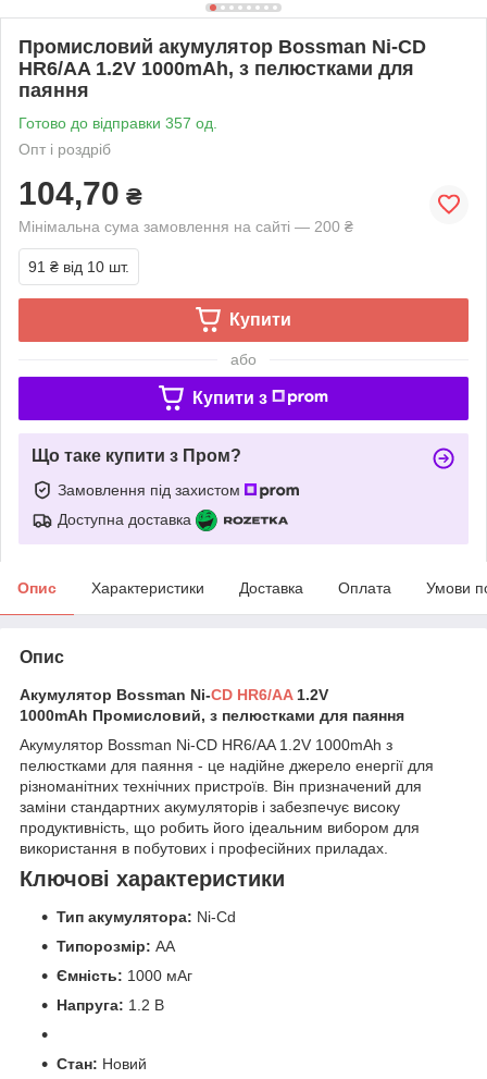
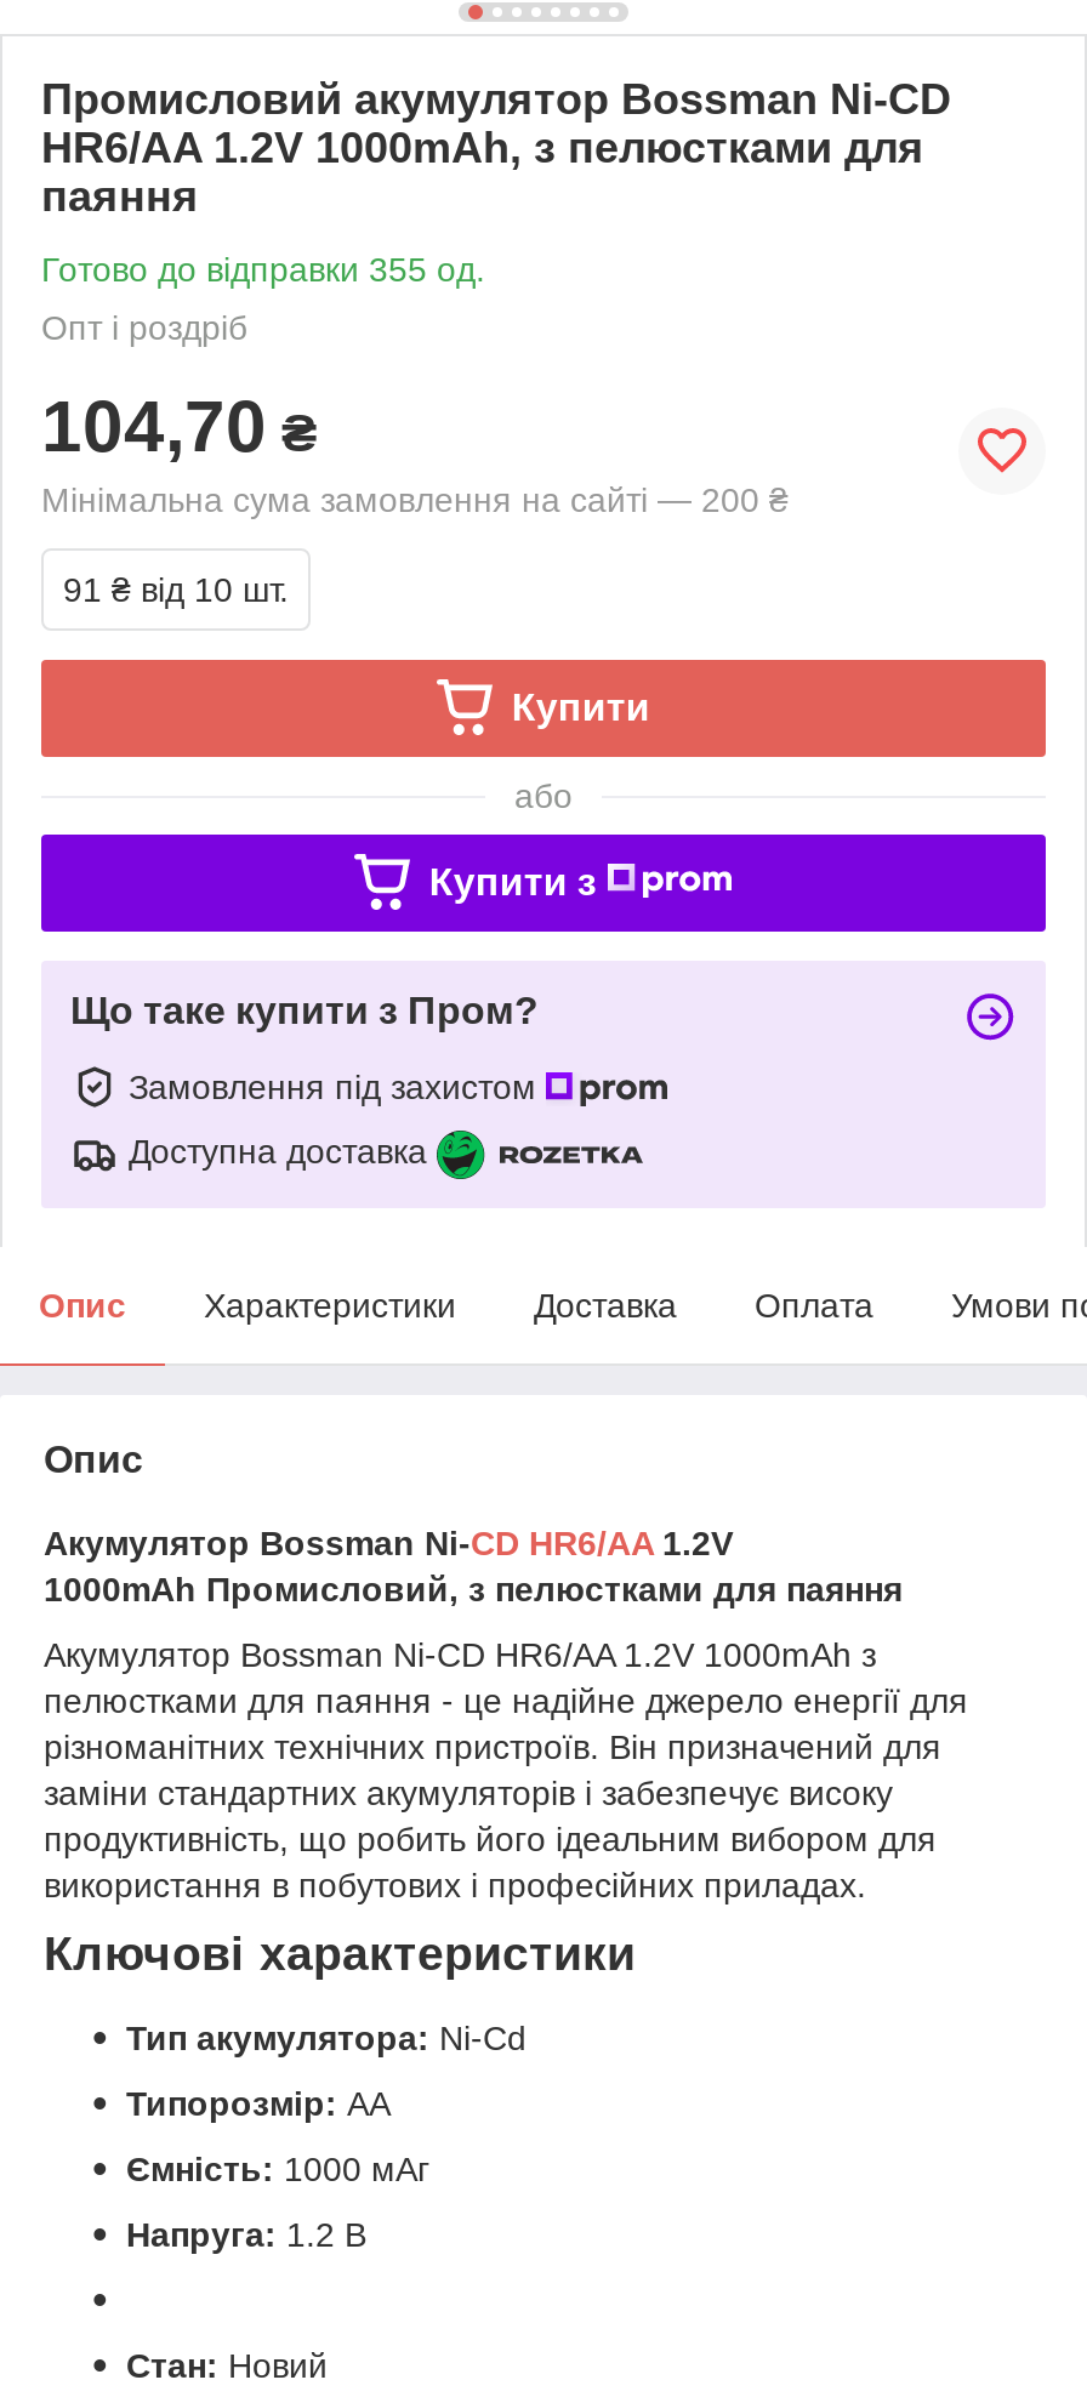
- Готово до відправки 357 од.
+ Готово до відправки 355 од.
